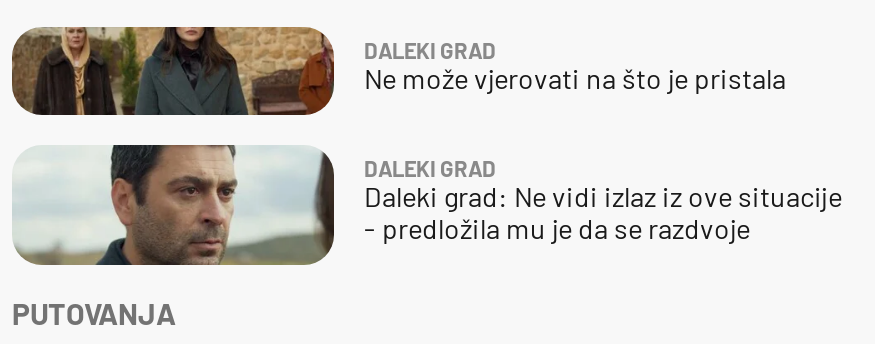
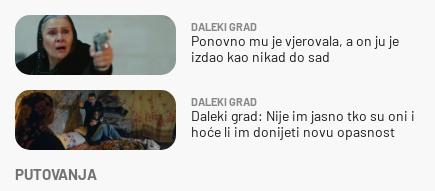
- [image]
- Ne može vjerovati na što je pristala
+ [image]
+ Ponovno mu je vjerovala, a on ju je
+ izdao kao nikad do sad

- [image]
- Daleki grad: Ne vidi izlaz iz ove situacije
- - predložila mu je da se razdvoje
+ [image]
+ Daleki grad: Nije im jasno tko su oni i
+ hoće li im donijeti novu opasnost
